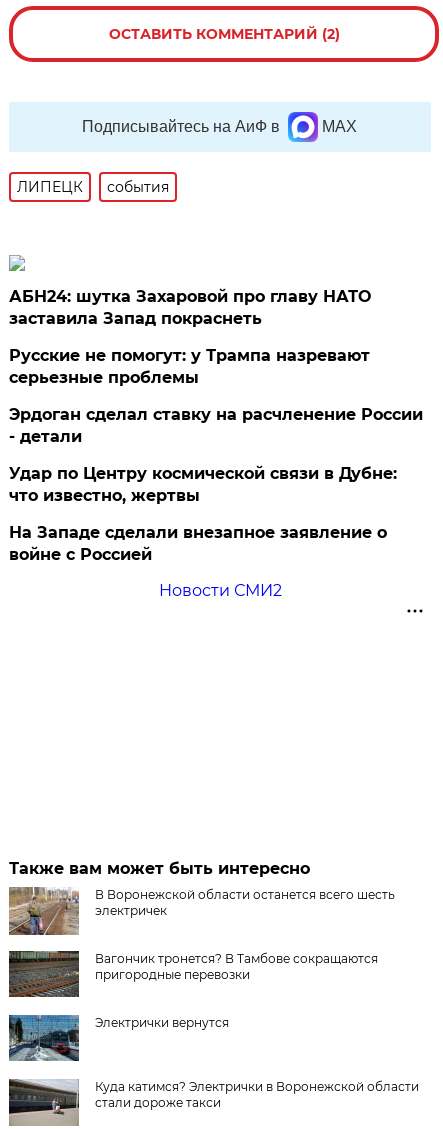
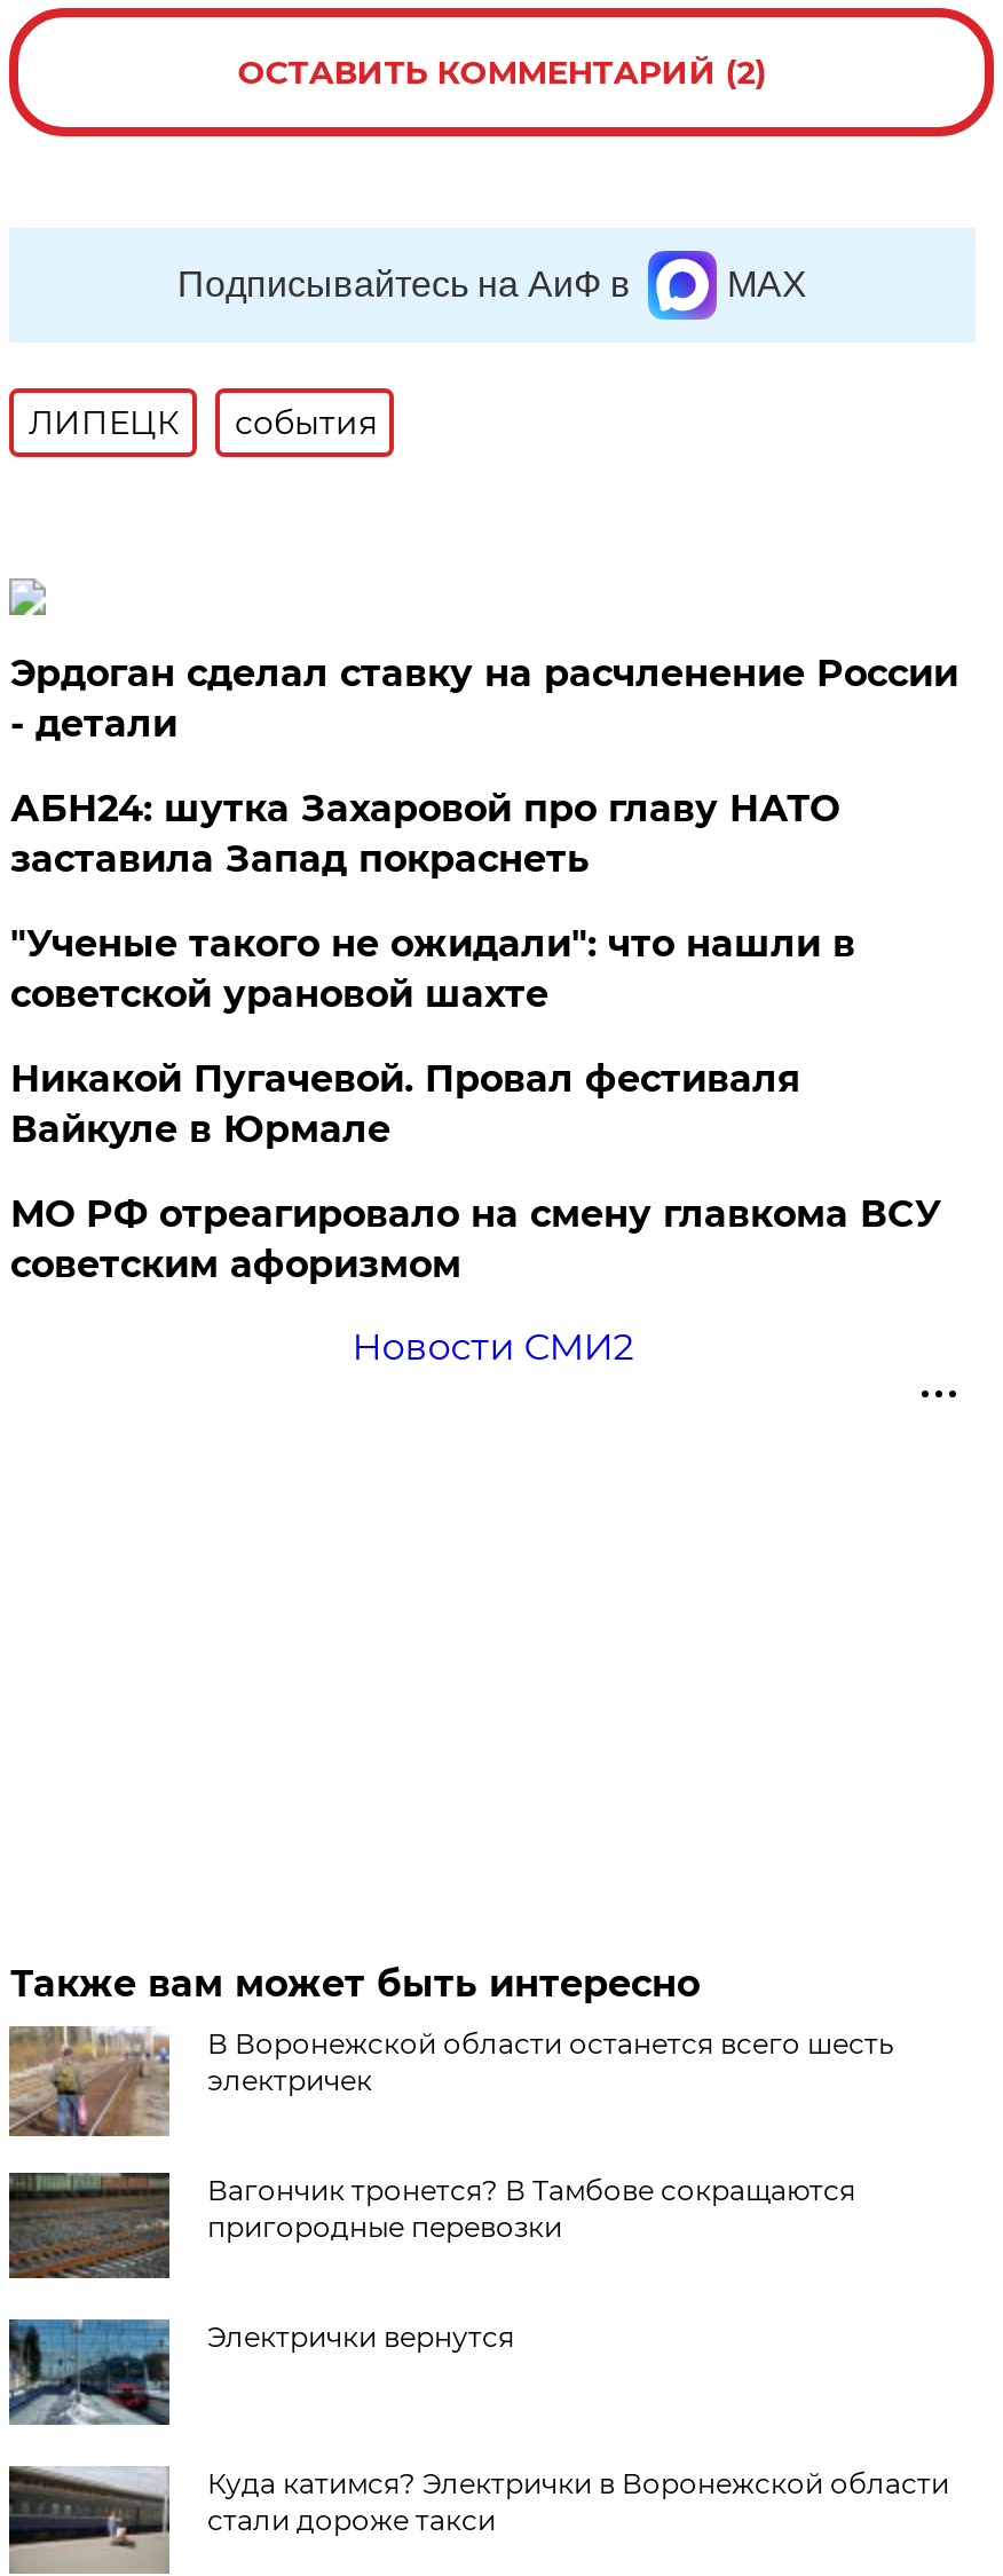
moved down: АБН24: шутка Захаровой про главу НАТО | заставила Запад покраснеть

- Русские не помогут: у Трампа назревают
- серьезные проблемы
- Удар по Центру космической связи в Дубне:
- что известно, жертвы
- На Западе сделали внезапное заявление о
- войне с Россией
+ "Ученые такого не ожидали": что нашли в
+ советской урановой шахте
+ Никакой Пугачевой. Провал фестиваля
+ Вайкуле в Юрмале
+ МО РФ отреагировало на смену главкома ВСУ
+ советским афоризмом

moved up: Эрдоган сделал ставку на расчленение России | - детали
